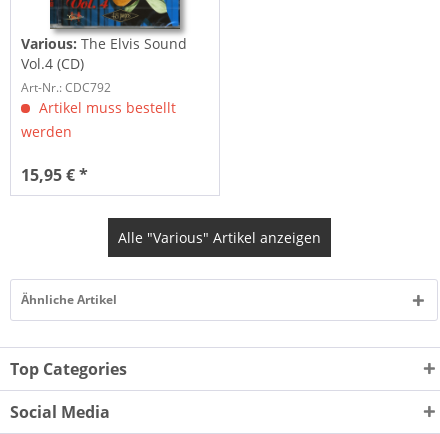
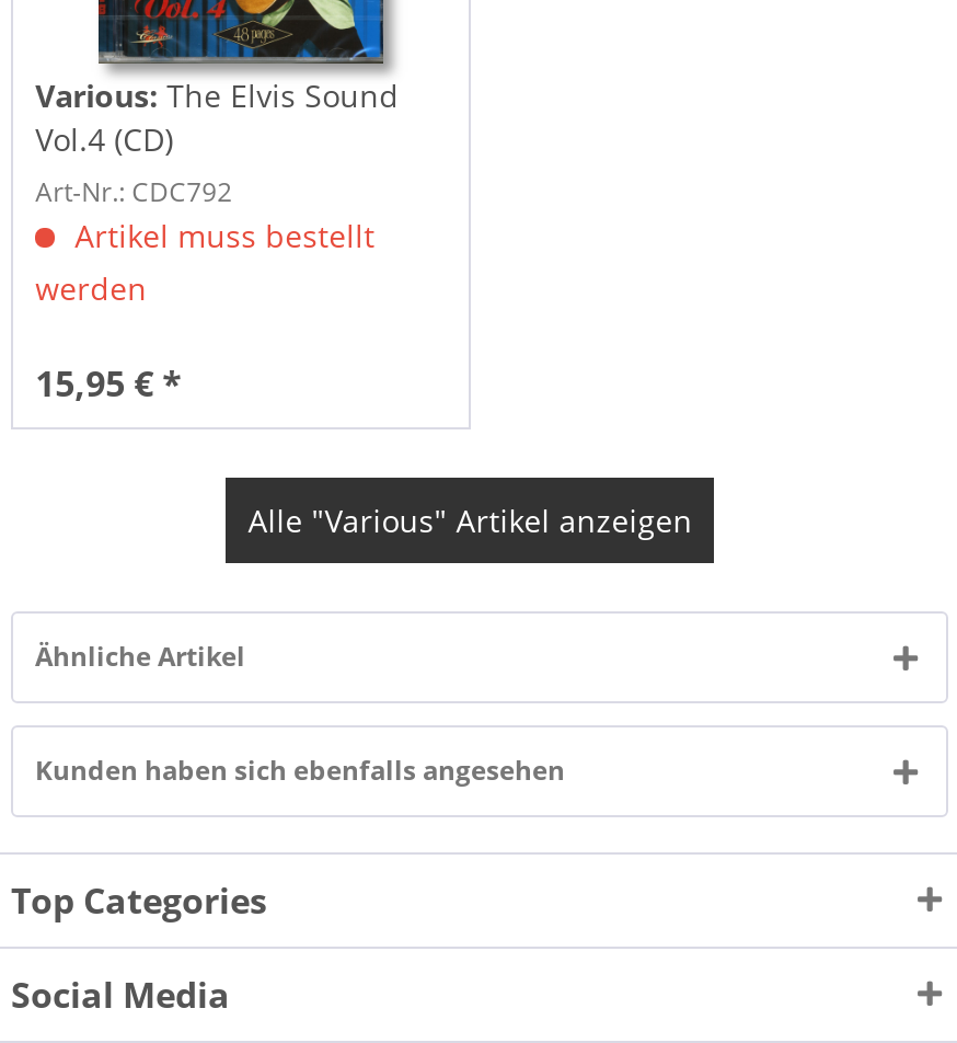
+ Kunden haben sich ebenfalls angesehen
